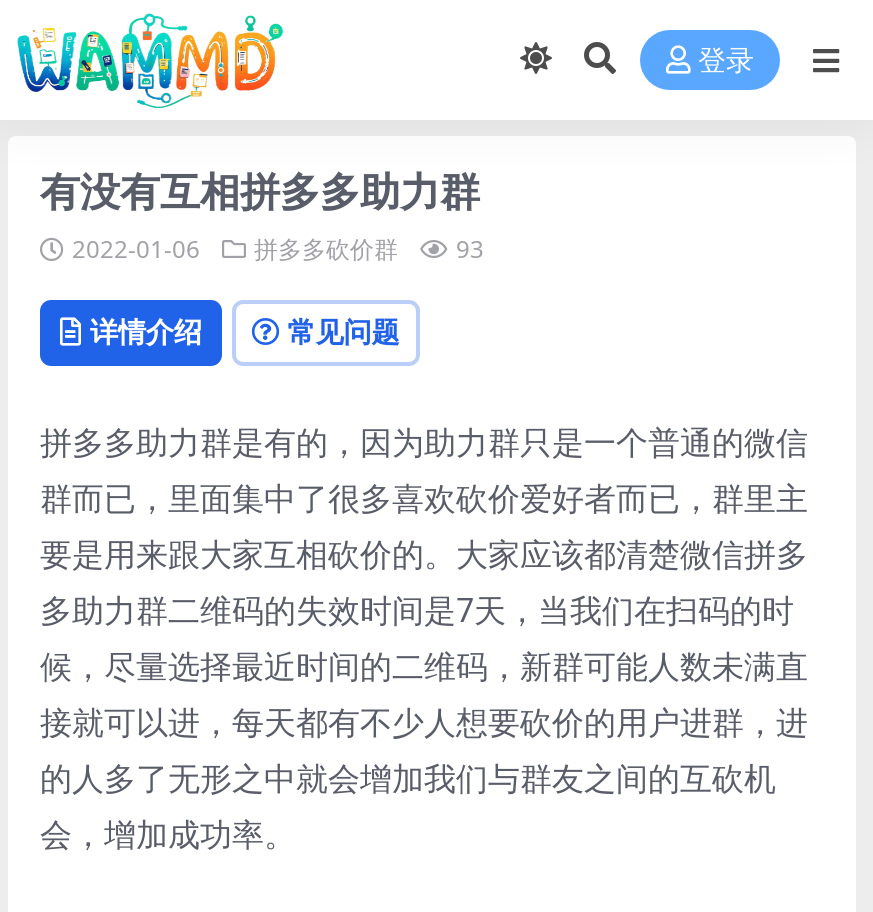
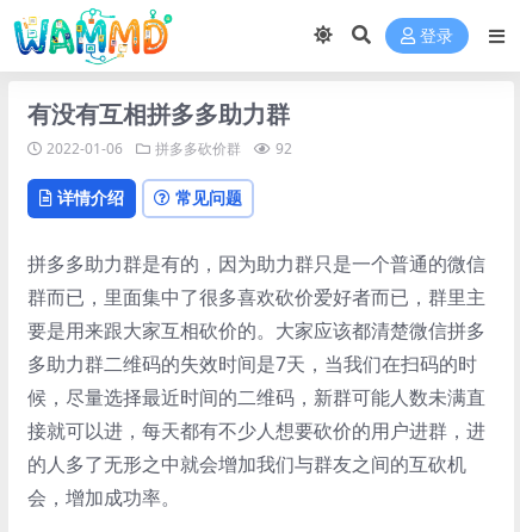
- 2022-01-06 拼多多砍价群 93
+ 2022-01-06 拼多多砍价群 92
